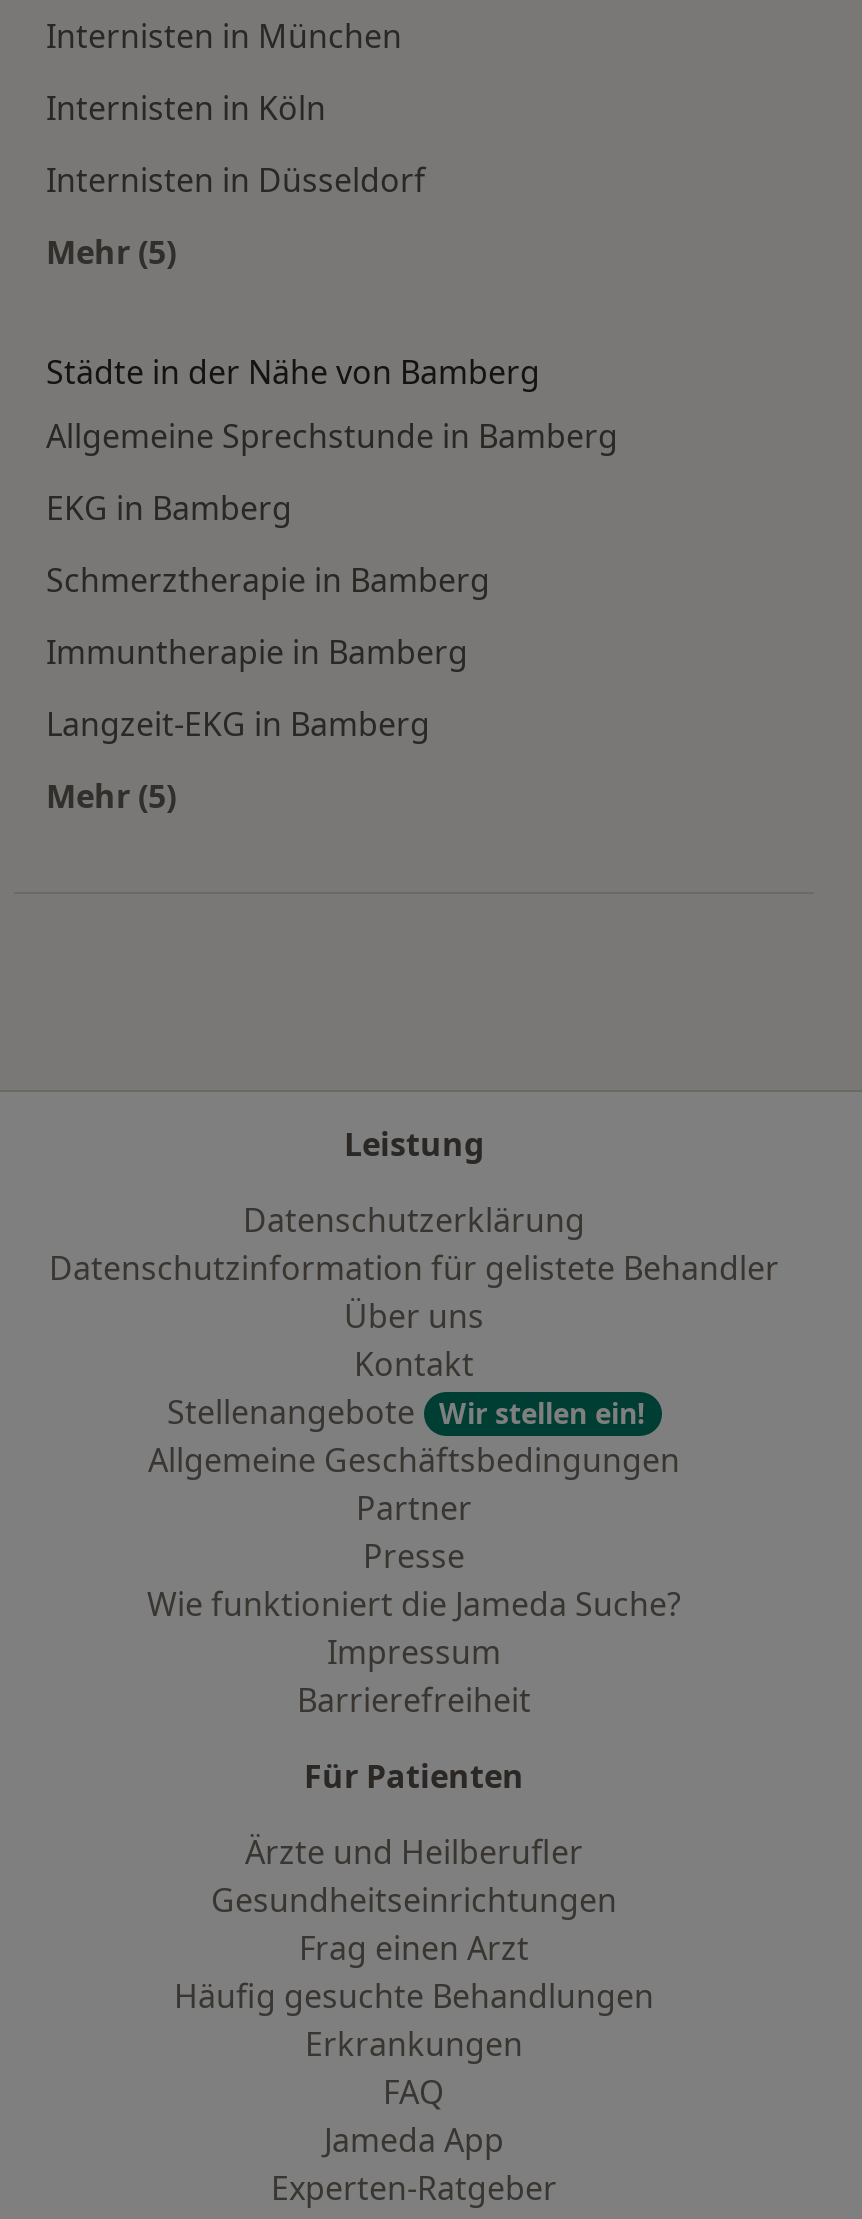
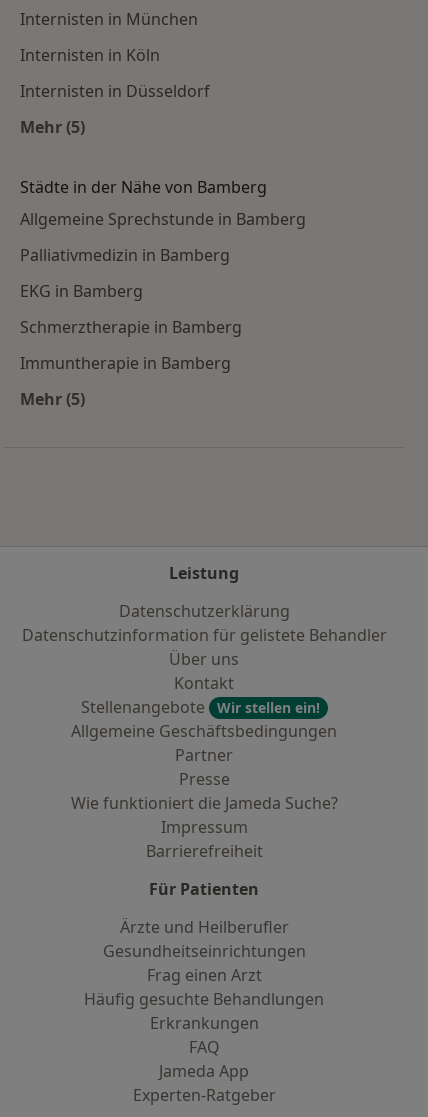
+ Palliativmedizin in Bamberg

moved down: EKG in Bamberg | Schmerztherapie in Bamberg | Immuntherapie in Bamberg

- Langzeit-EKG in Bamberg
